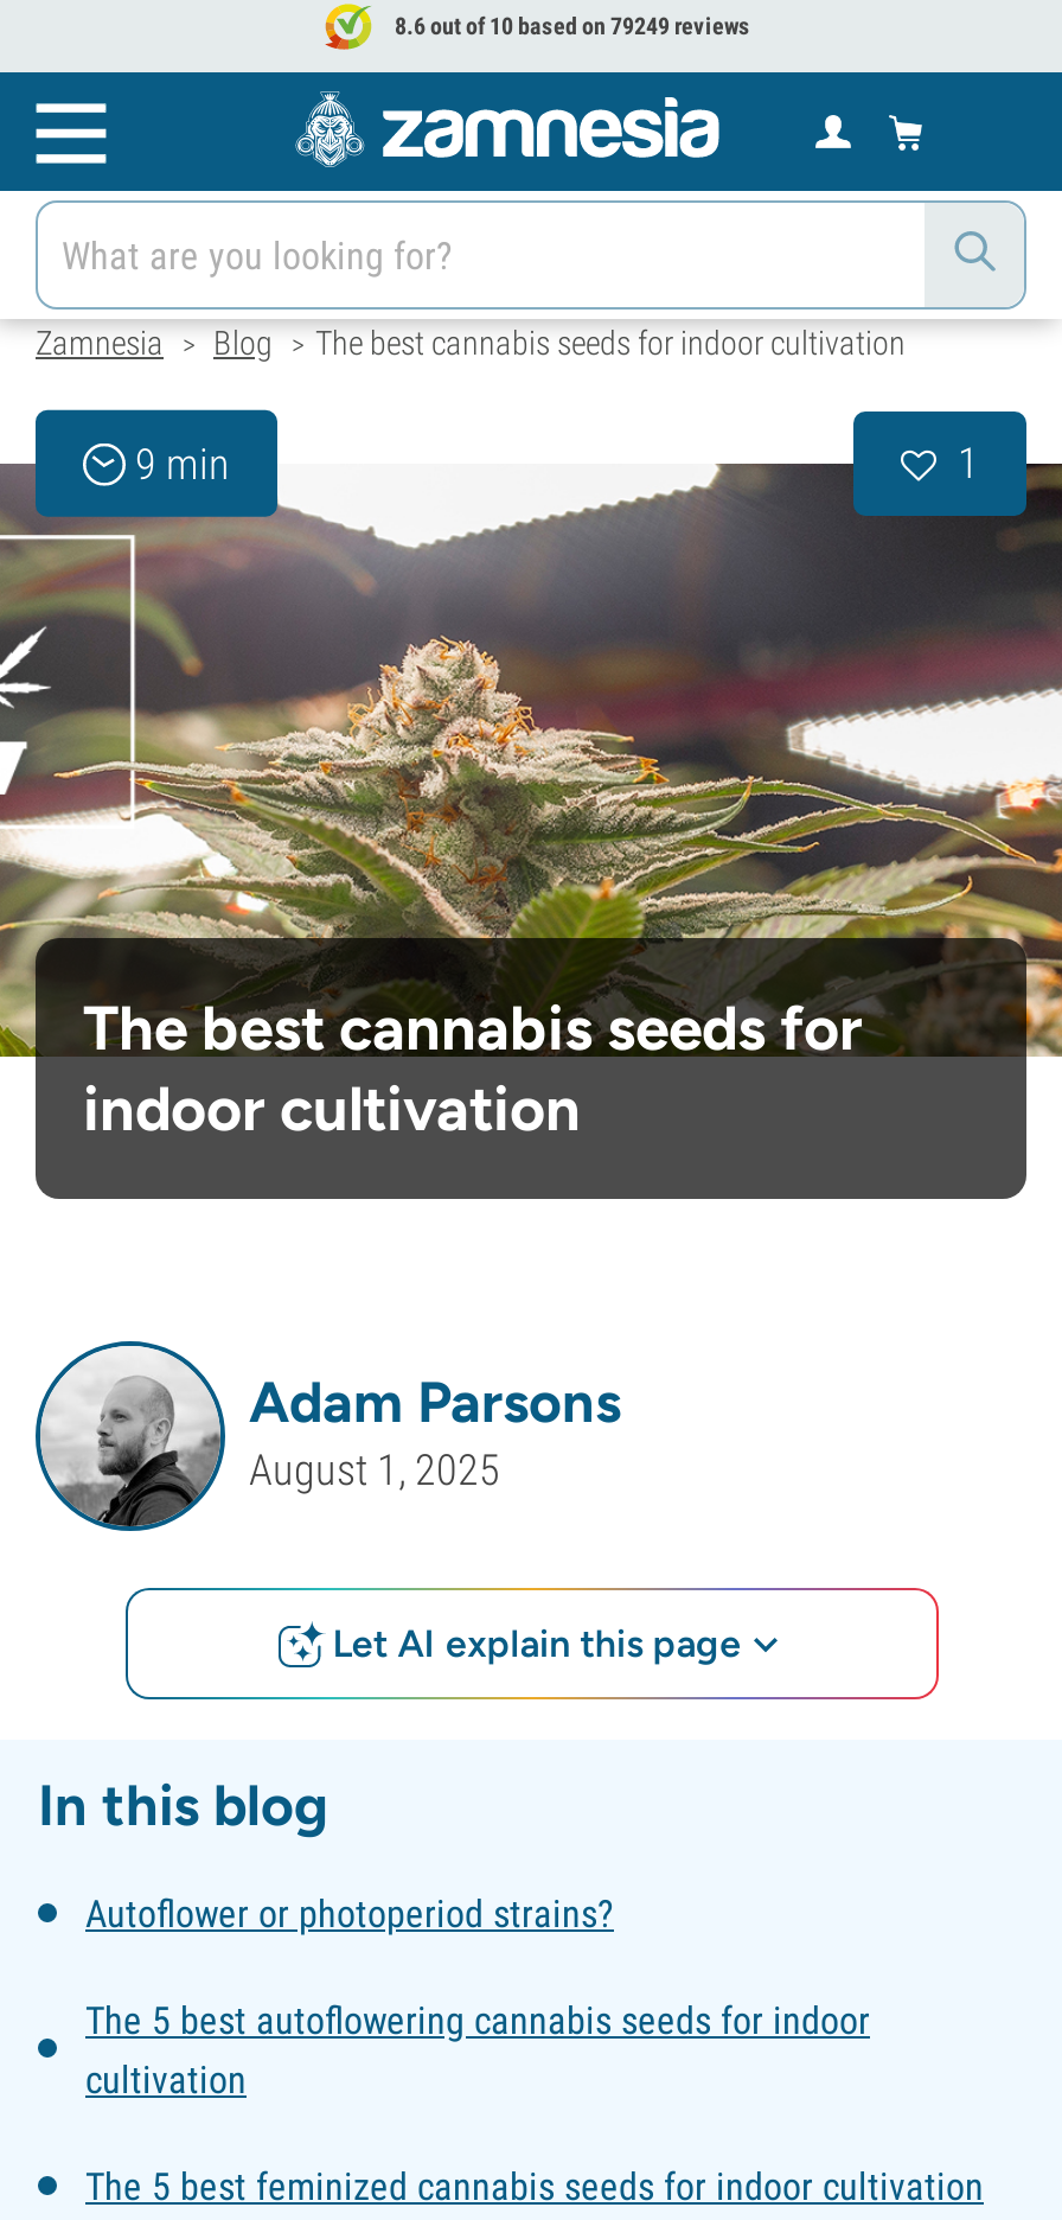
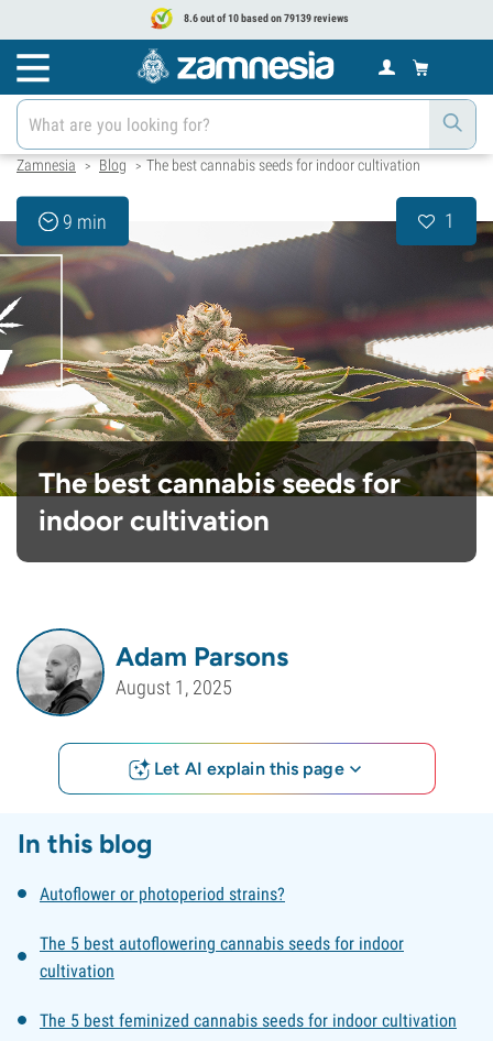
- 8.6 out of 10 based on 79249 reviews
+ 8.6 out of 10 based on 79139 reviews
